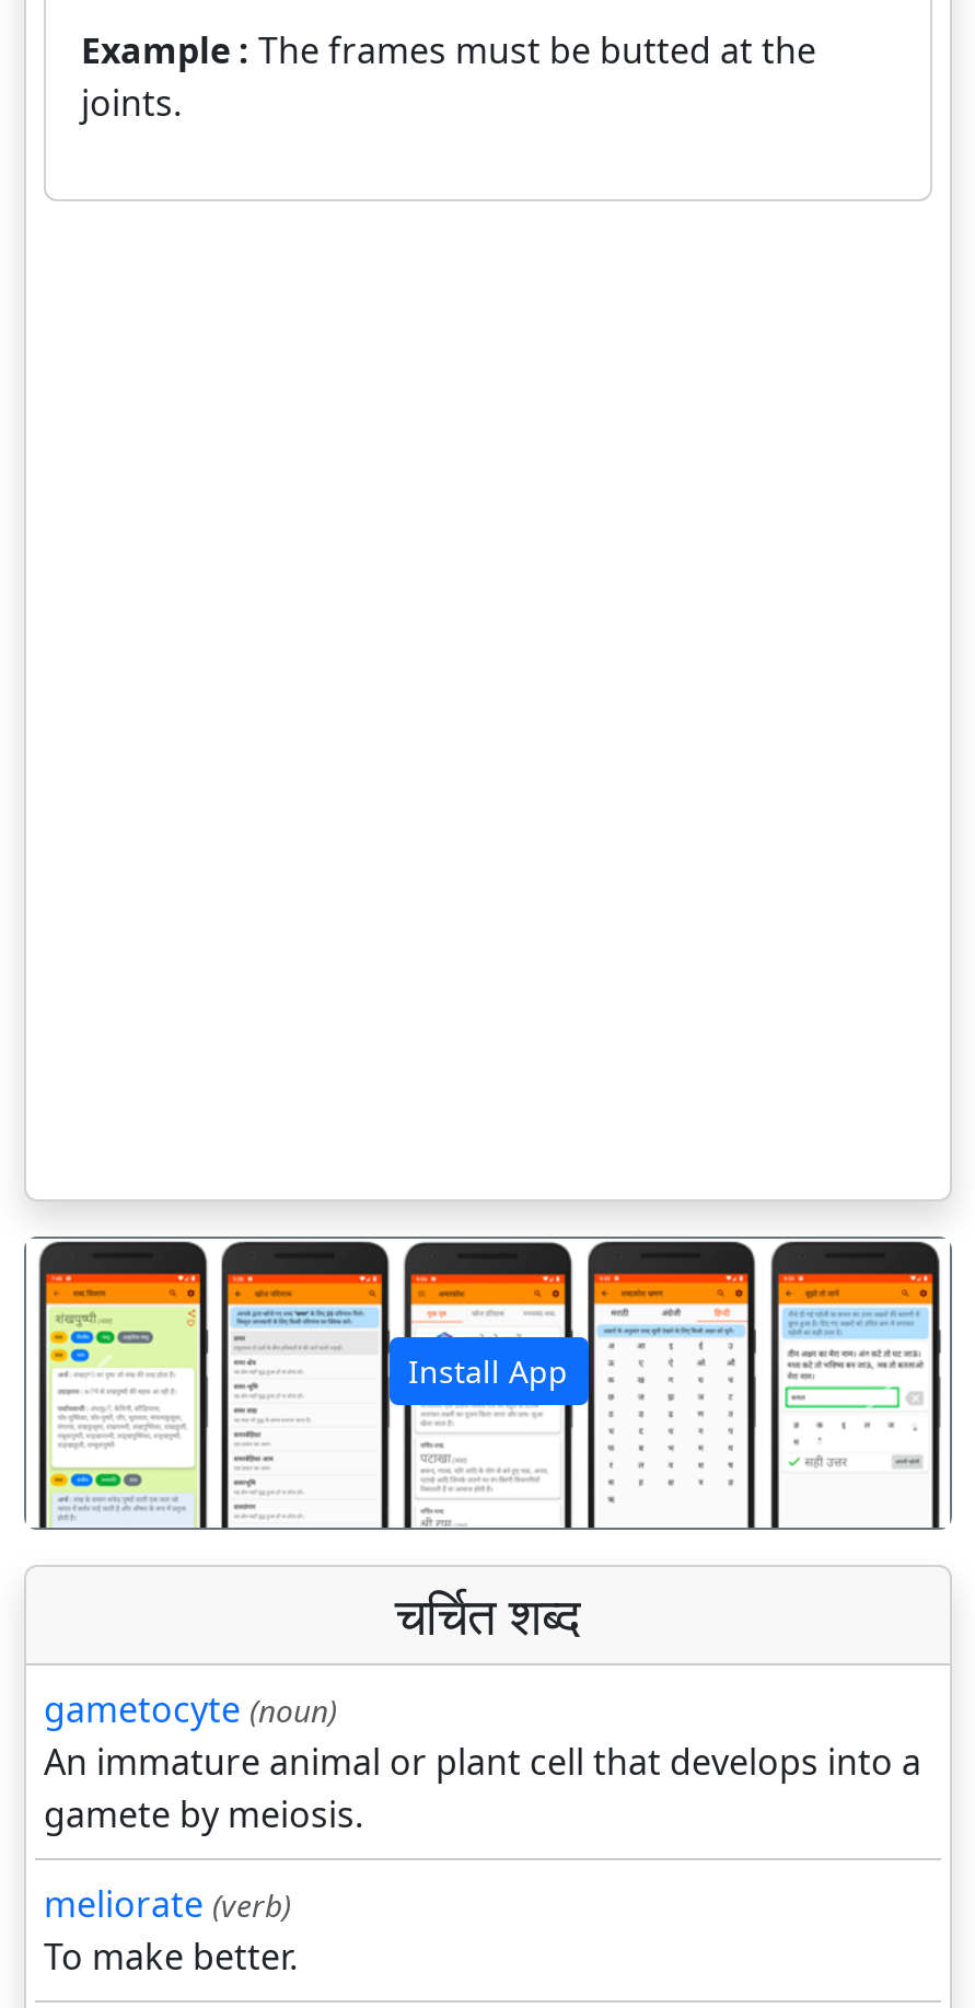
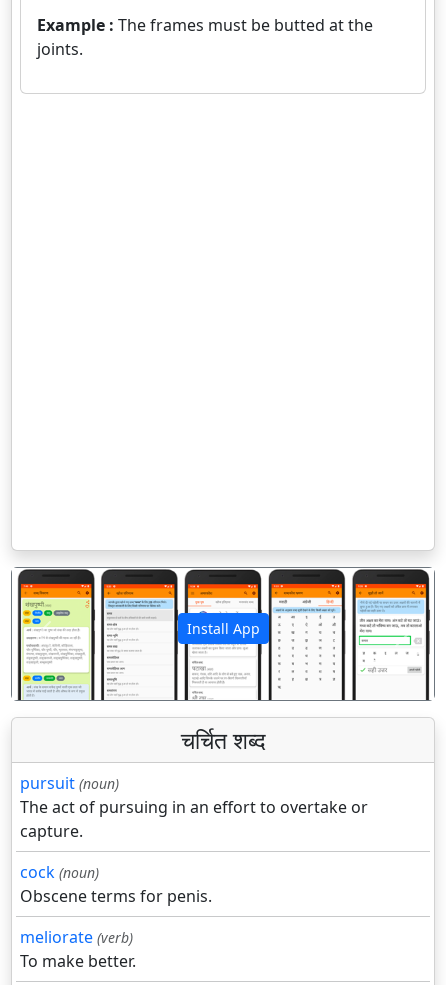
- gametocyte (noun)
- An immature animal or plant cell that develops into a
- gamete by meiosis.
+ pursuit (noun)
+ The act of pursuing in an effort to overtake or
+ capture.
+ cock (noun)
+ Obscene terms for penis.
